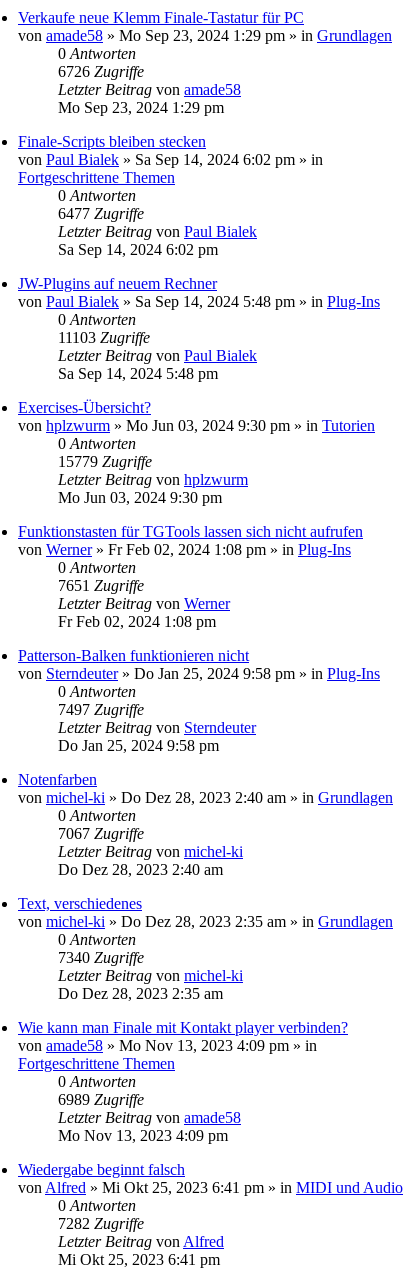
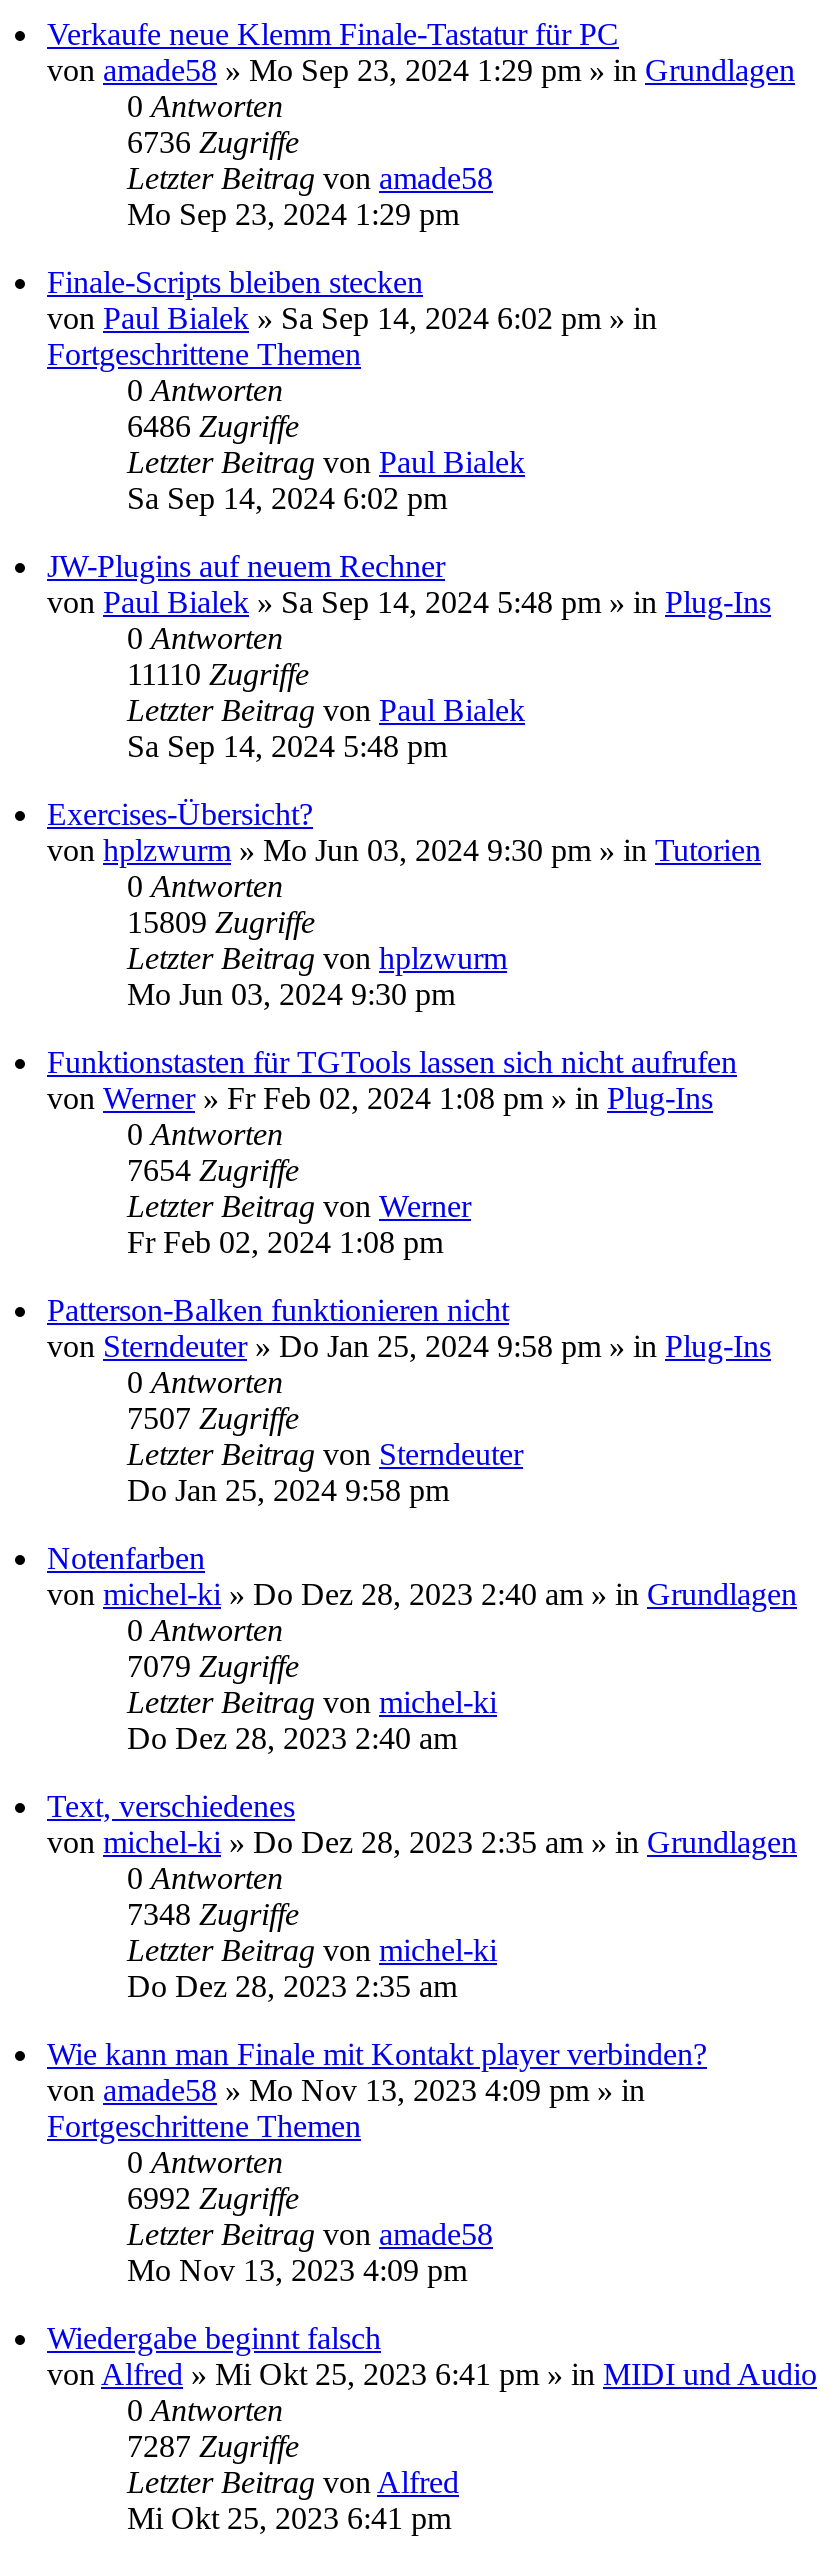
- 6726 Zugriffe
+ 6736 Zugriffe

- 6477 Zugriffe
+ 6486 Zugriffe

- 11103 Zugriffe
+ 11110 Zugriffe

- 15779 Zugriffe
+ 15809 Zugriffe

- 7651 Zugriffe
+ 7654 Zugriffe

- 7497 Zugriffe
+ 7507 Zugriffe

- 7067 Zugriffe
+ 7079 Zugriffe

- 7340 Zugriffe
+ 7348 Zugriffe

- 6989 Zugriffe
+ 6992 Zugriffe

- 7282 Zugriffe
+ 7287 Zugriffe
